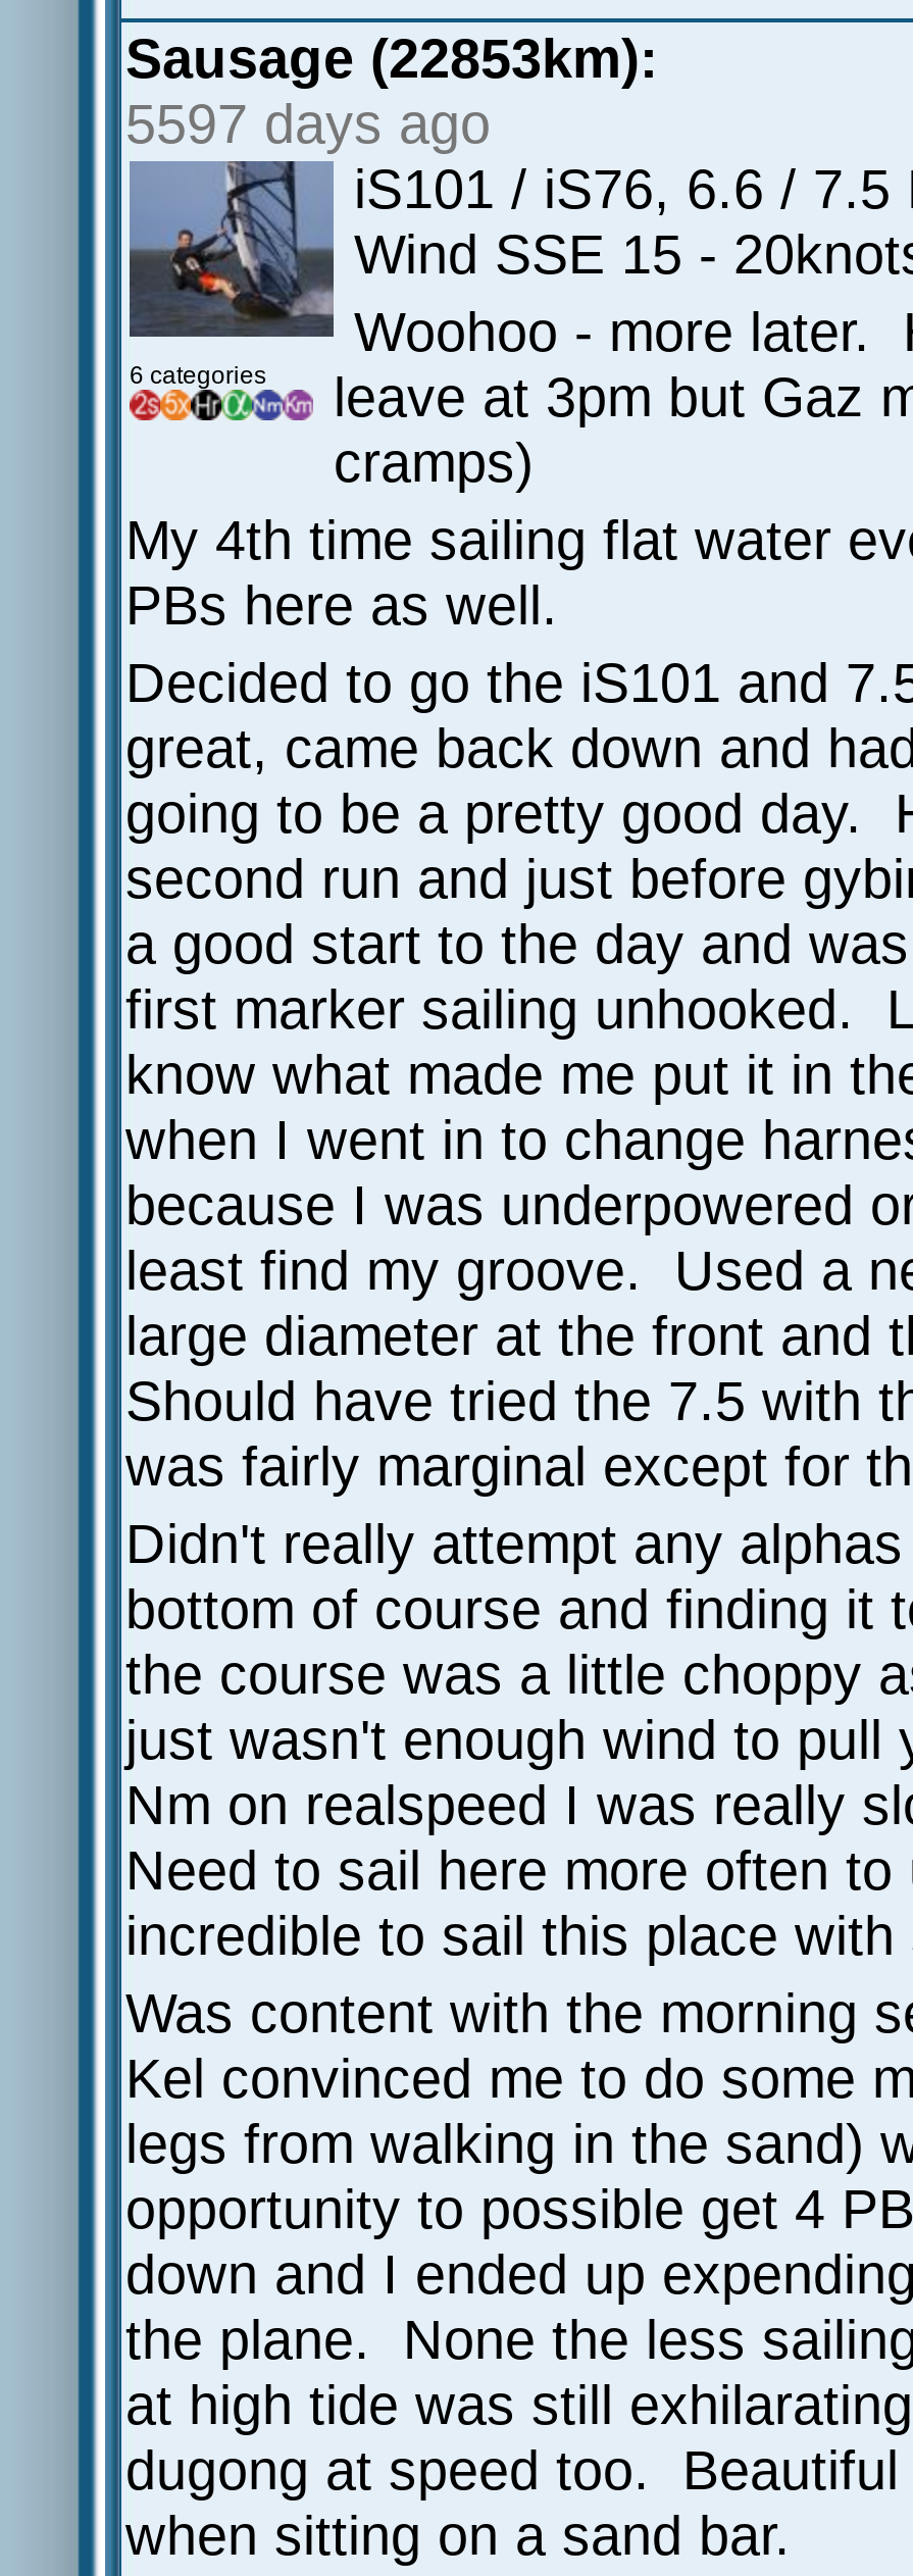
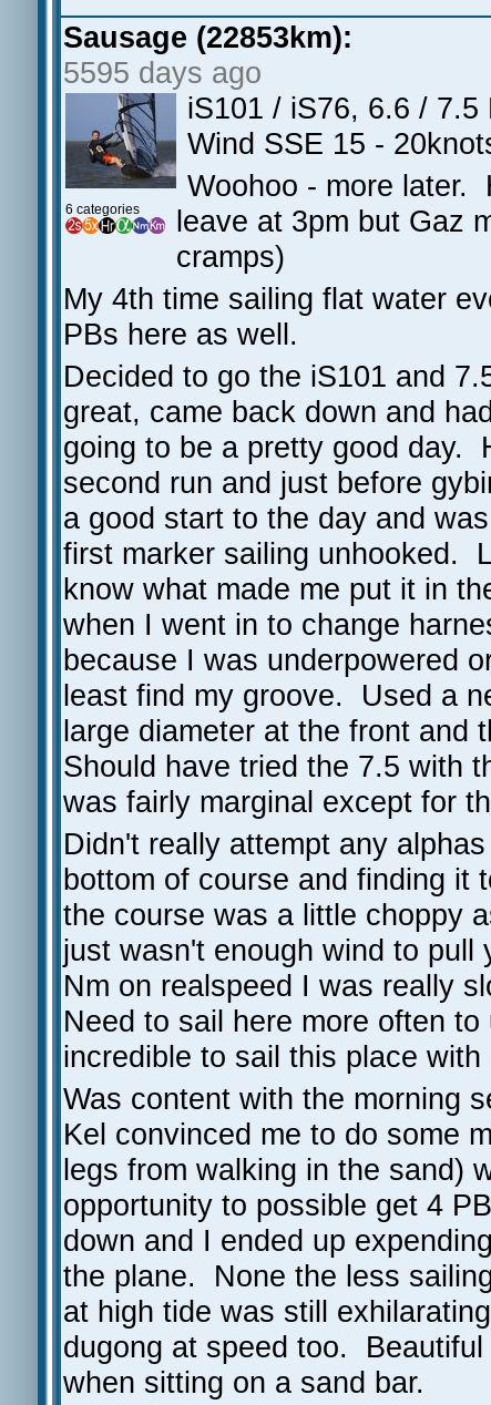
- 5597 days ago
+ 5595 days ago
